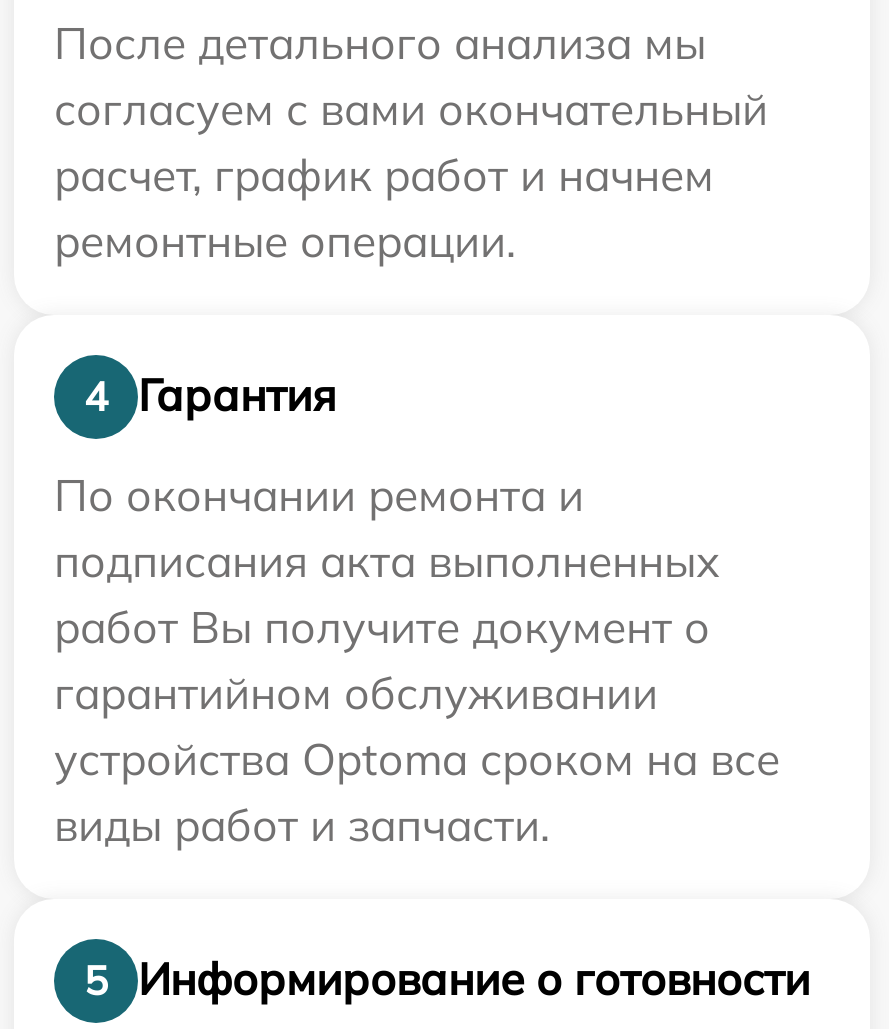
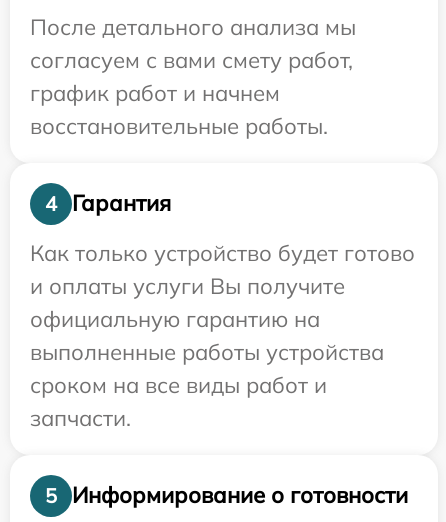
- согласуем с вами окончательный
- расчет, график работ и начнем
- ремонтные операции.
+ согласуем с вами смету работ,
+ график работ и начнем
+ восстановительные работы.

- По окончании ремонта и
- подписания акта выполненных
- работ Вы получите документ о
- гарантийном обслуживании
- устройства Optoma сроком на все
- виды работ и запчасти.
+ Как только устройство будет готово
+ и оплаты услуги Вы получите
+ официальную гарантию на
+ выполненные работы устройства
+ сроком на все виды работ и
+ запчасти.
